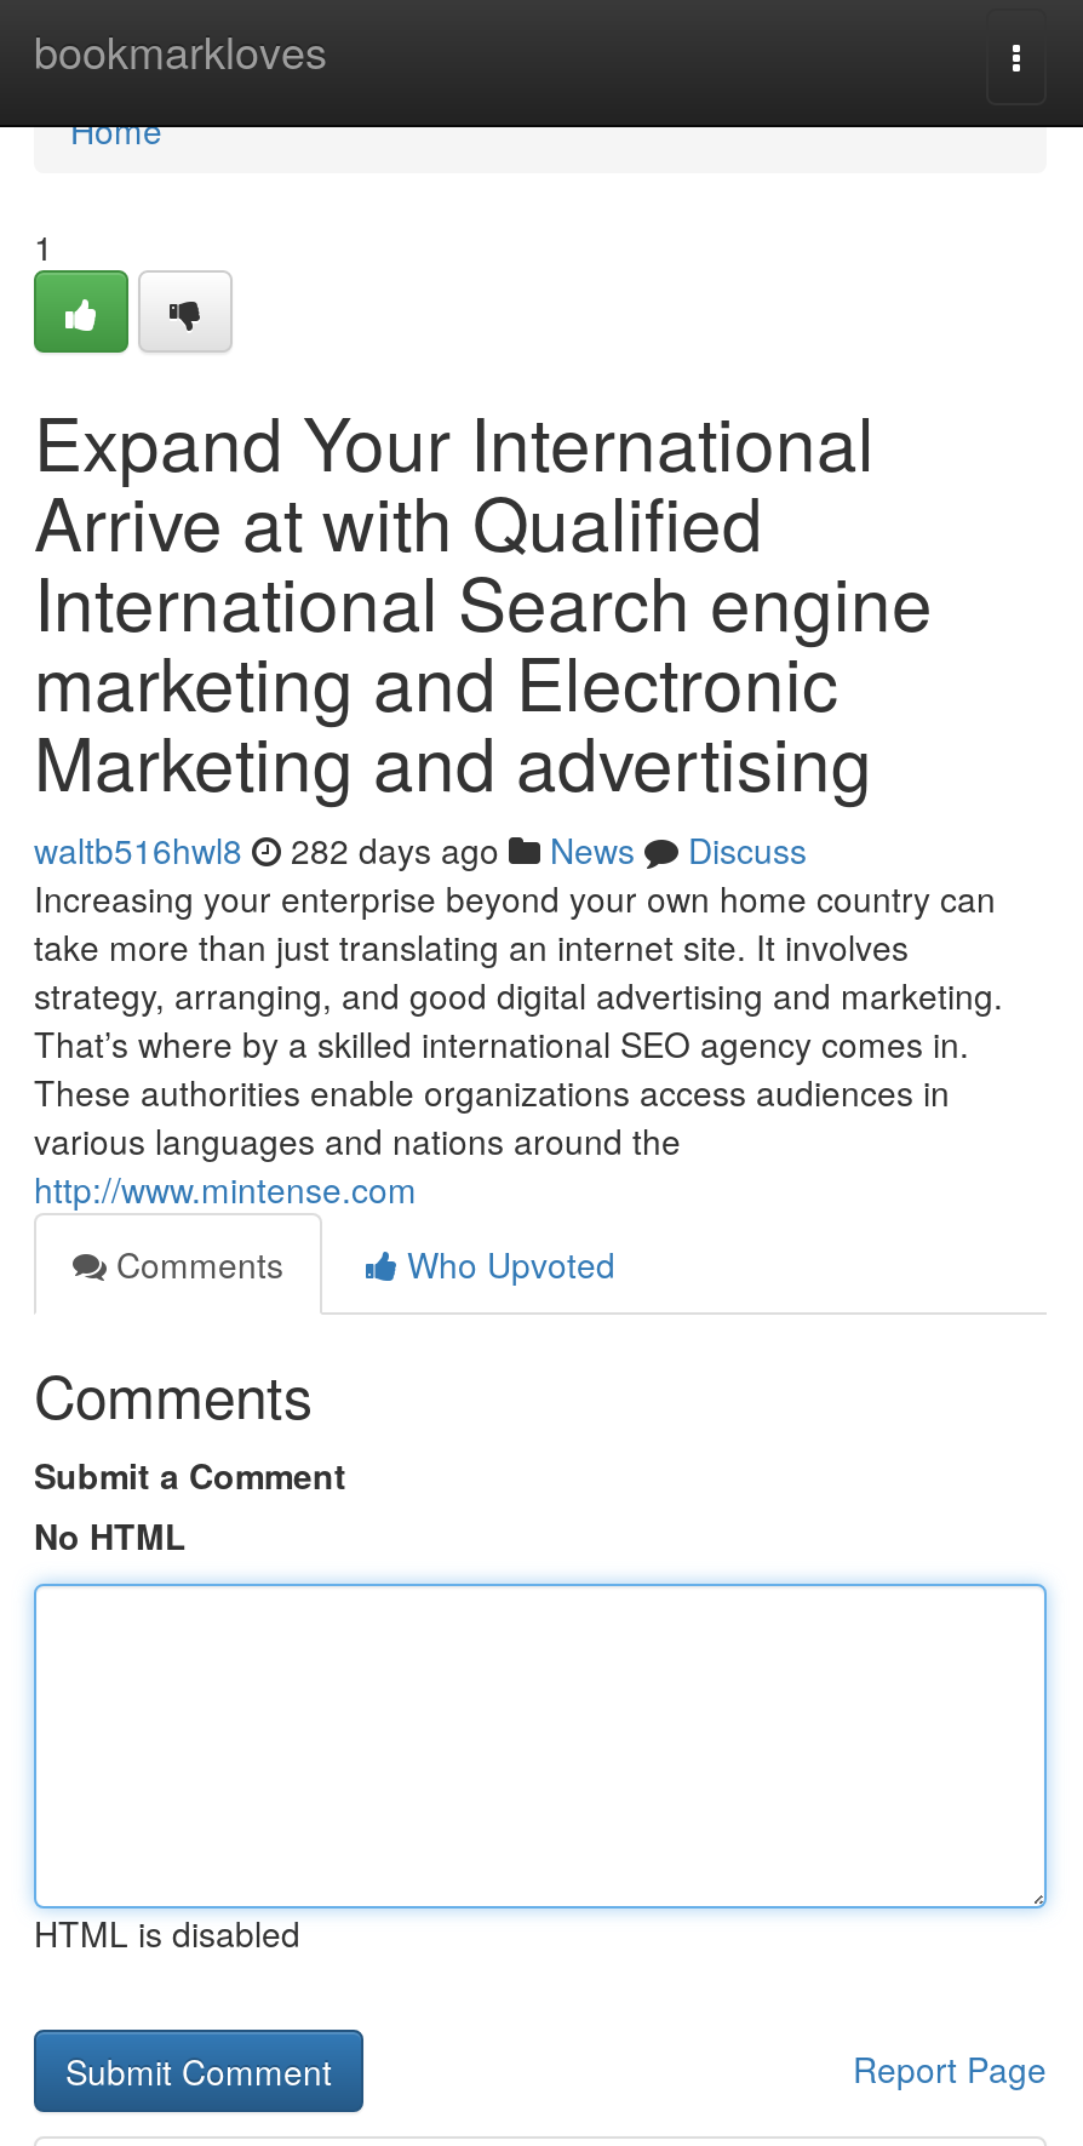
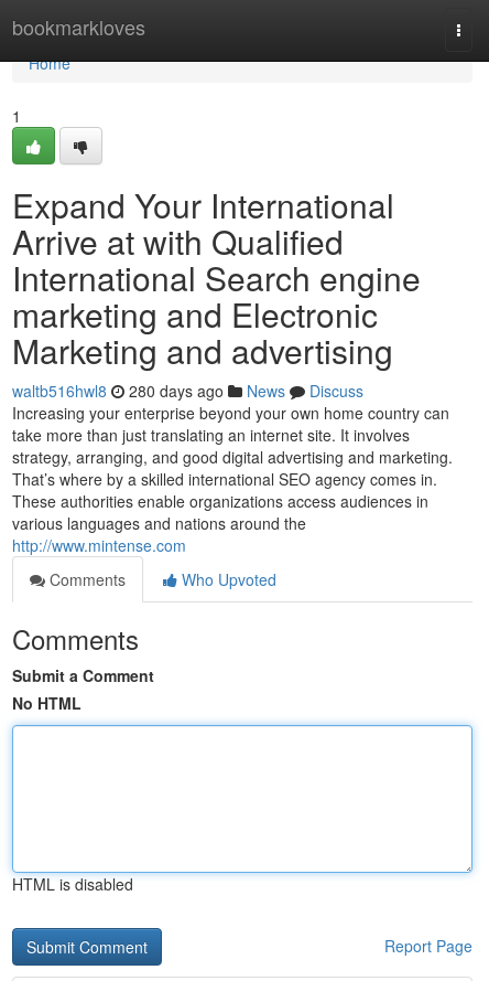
- waltb516hwl8 282 days ago News Discuss
+ waltb516hwl8 280 days ago News Discuss
